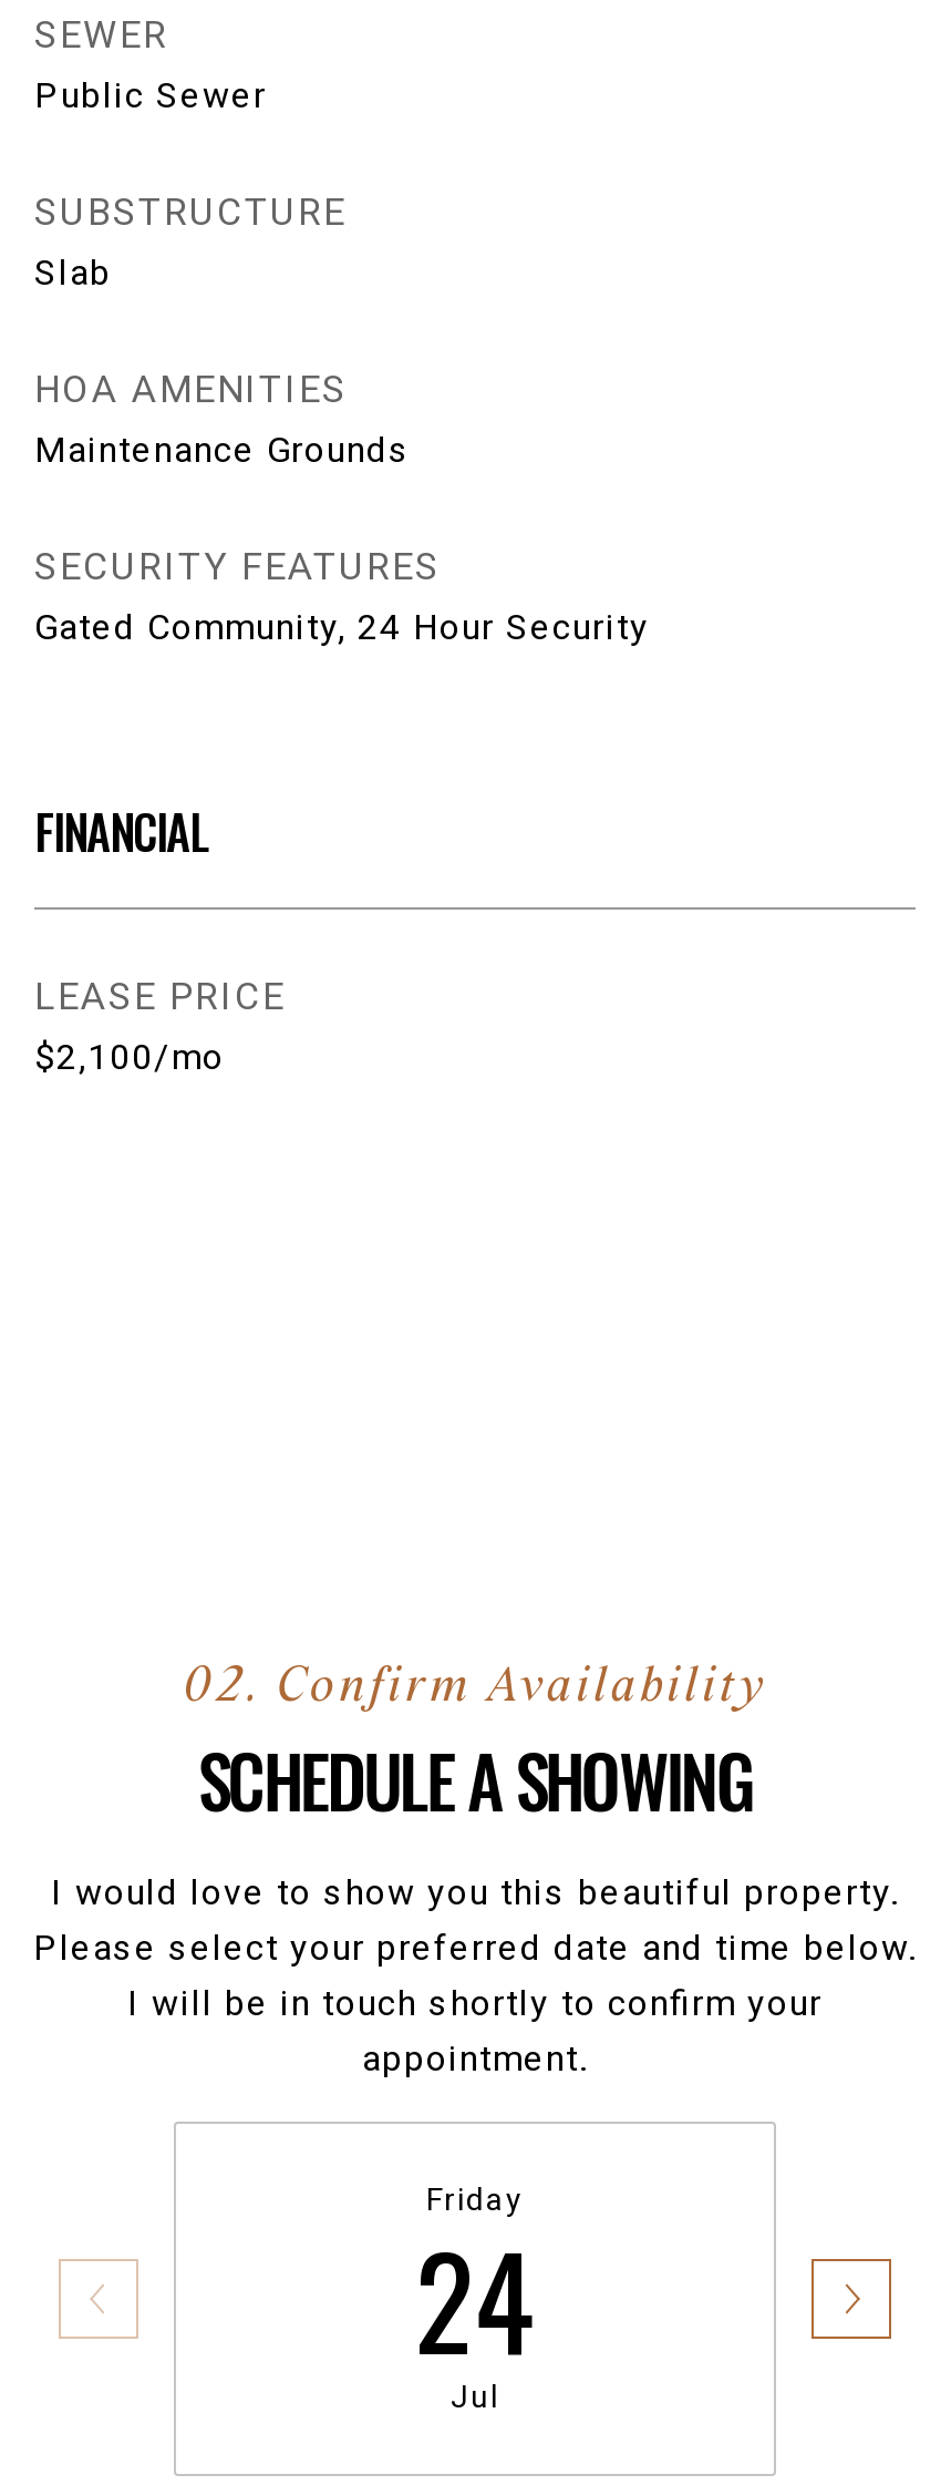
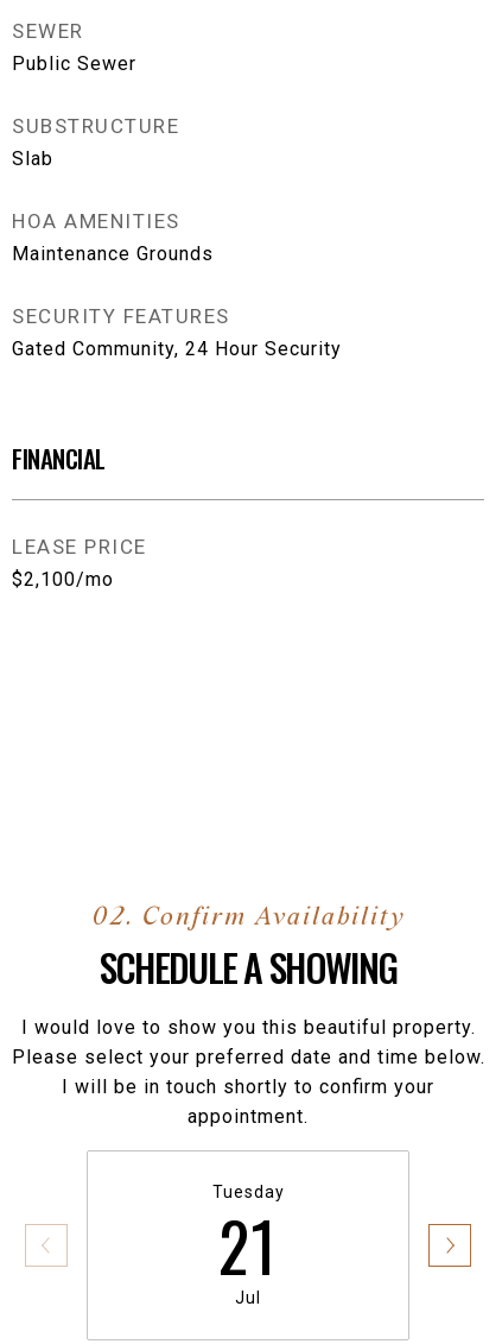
- Friday
- 24
+ Tuesday
+ 21
